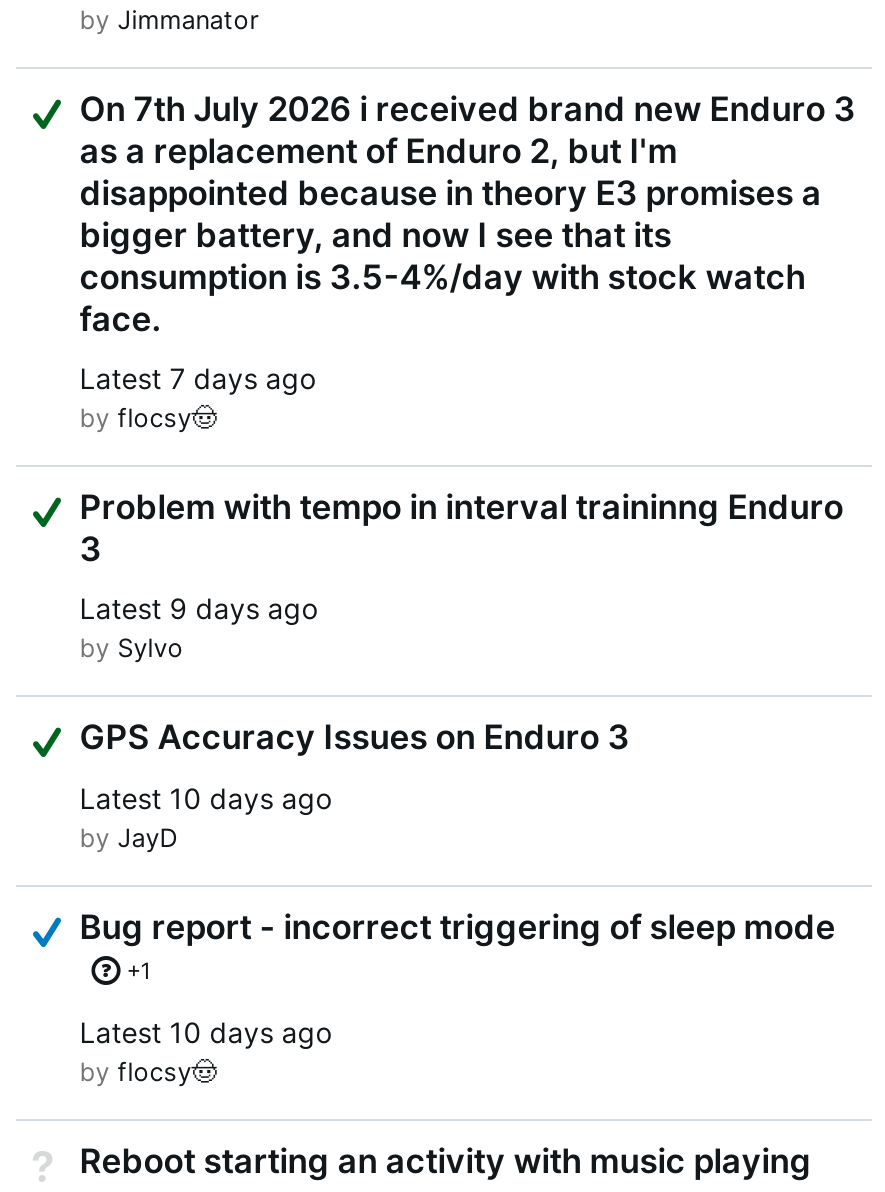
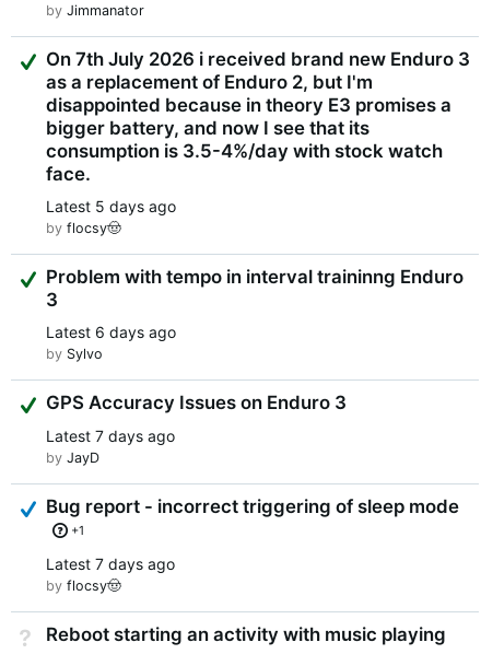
- Latest 7 days ago
+ Latest 5 days ago

- Latest 9 days ago
+ Latest 6 days ago

- Latest 10 days ago
+ Latest 7 days ago

- Latest 10 days ago
+ Latest 7 days ago
